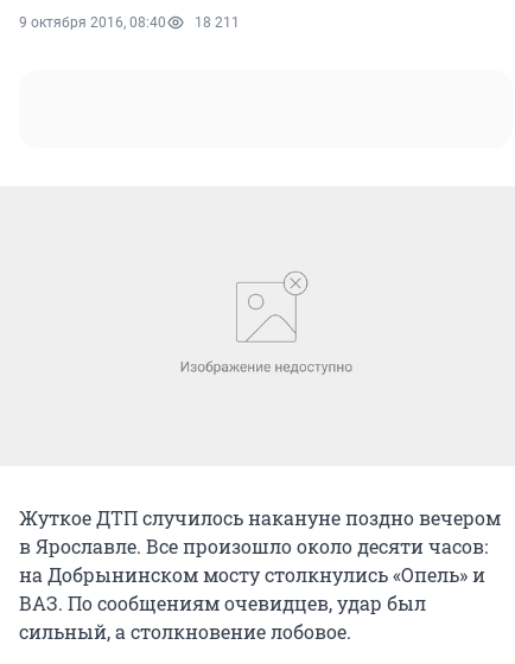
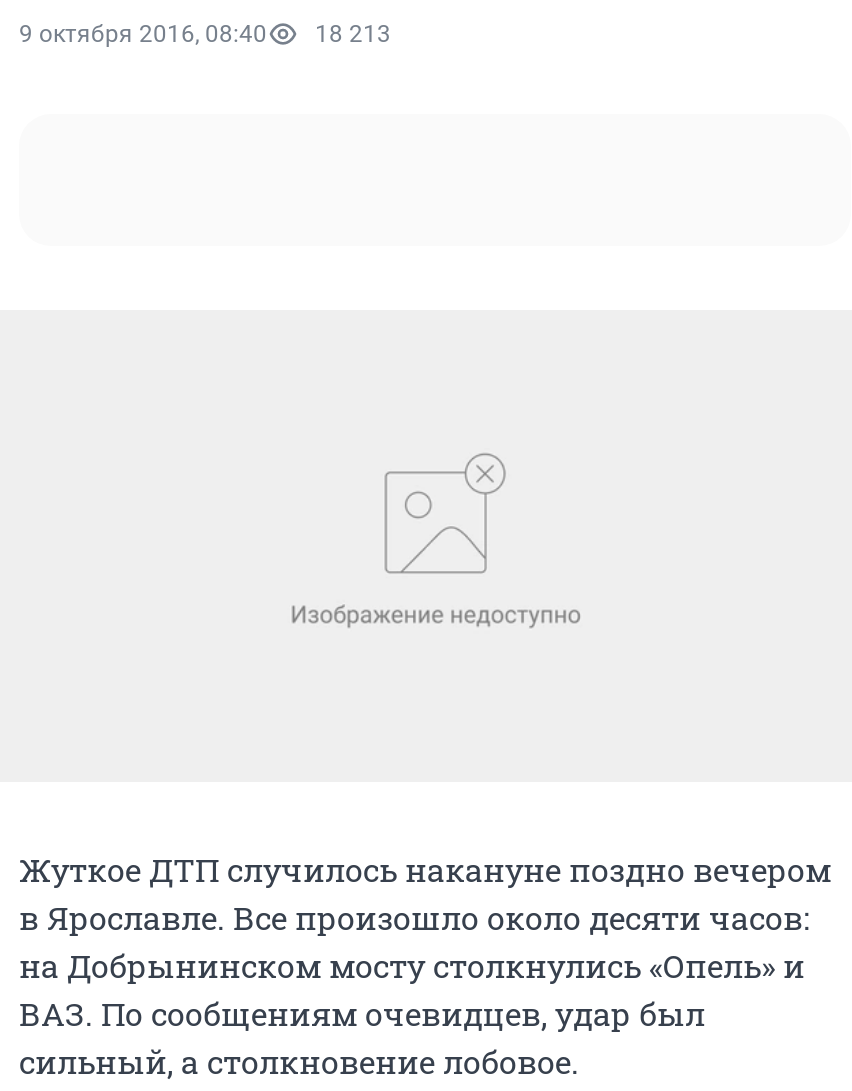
- 9 октября 2016, 08:40 18 211
+ 9 октября 2016, 08:40 18 213
